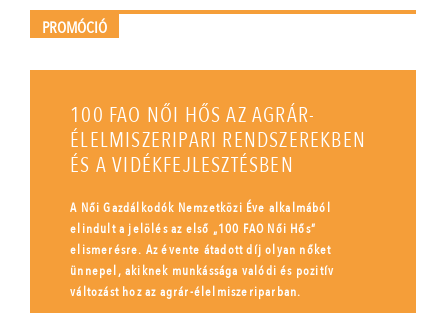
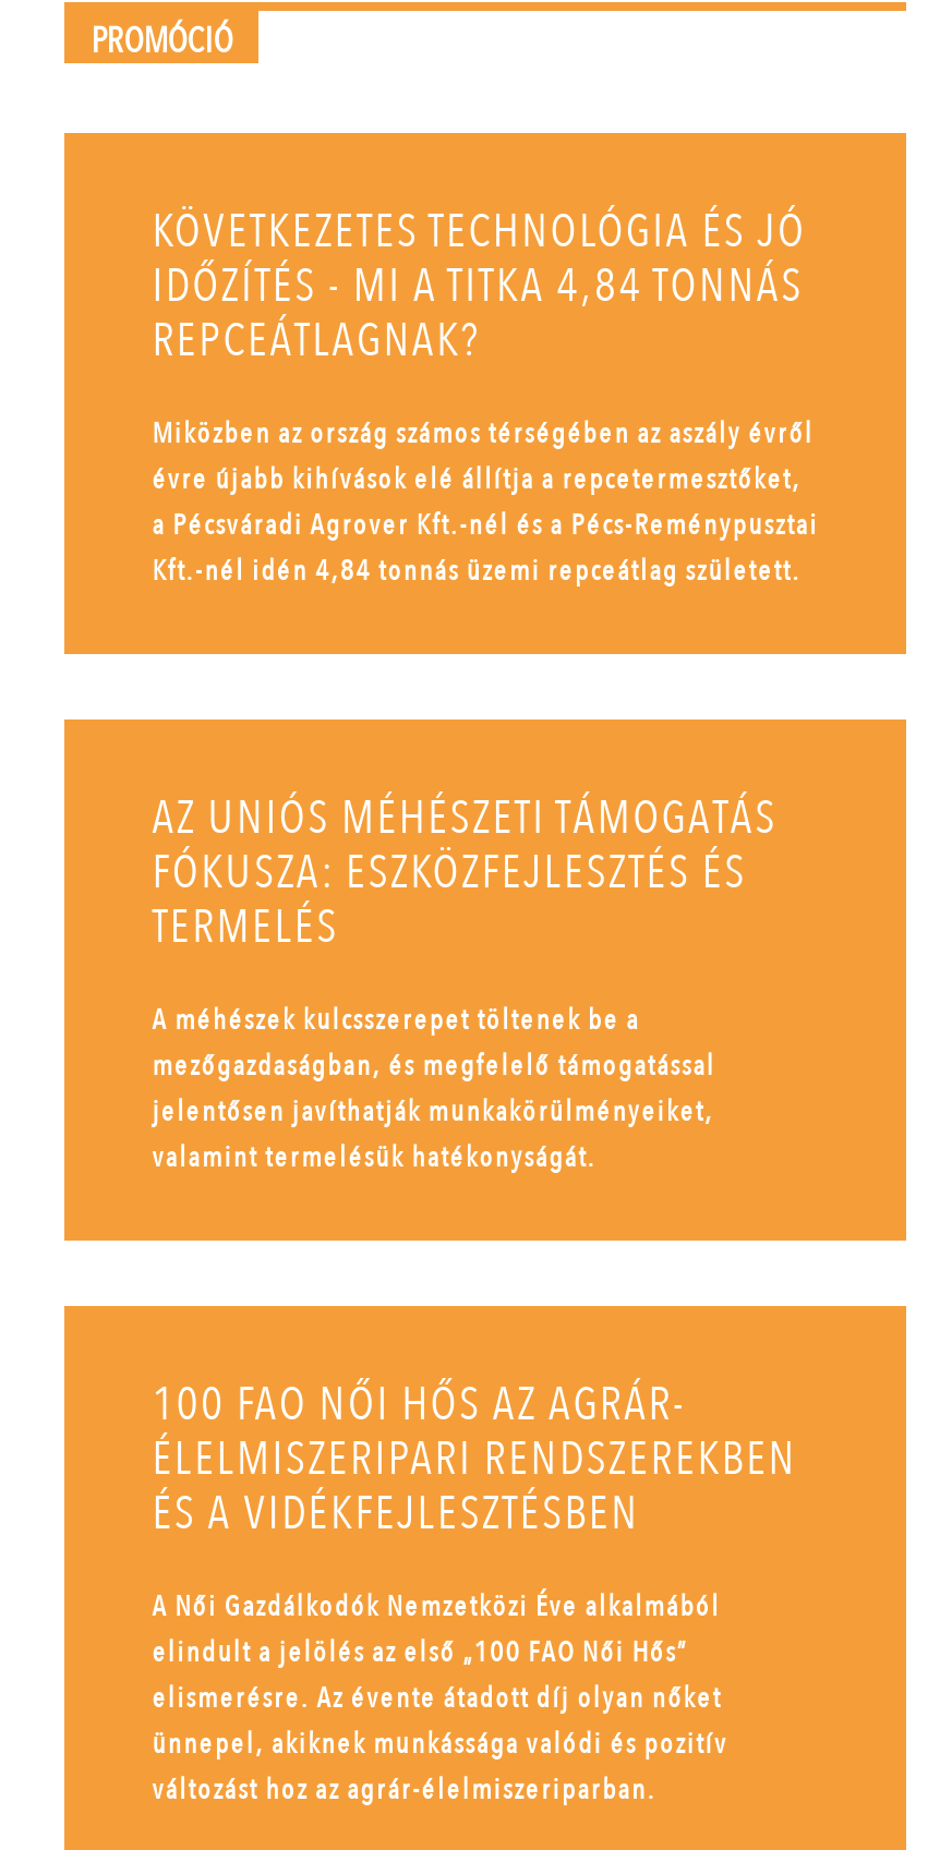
+ KÖVETKEZETES TECHNOLÓGIA ÉS JÓ
+ IDŐZÍTÉS - MI A TITKA 4,84 TONNÁS
+ REPCEÁTLAGNAK?
+ Miközben az ország számos térségében az aszály évről
+ évre újabb kihívások elé állítja a repcetermesztőket,
+ a Pécsváradi Agrover Kft.-nél és a Pécs-Reménypusztai
+ Kft.-nél idén 4,84 tonnás üzemi repceátlag született.

+ AZ UNIÓS MÉHÉSZETI TÁMOGATÁS
+ FÓKUSZA: ESZKÖZFEJLESZTÉS ÉS
+ TERMELÉS
+ A méhészek kulcsszerepet töltenek be a
+ mezőgazdaságban, és megfelelő támogatással
+ jelentősen javíthatják munkakörülményeiket,
+ valamint termelésük hatékonyságát.
